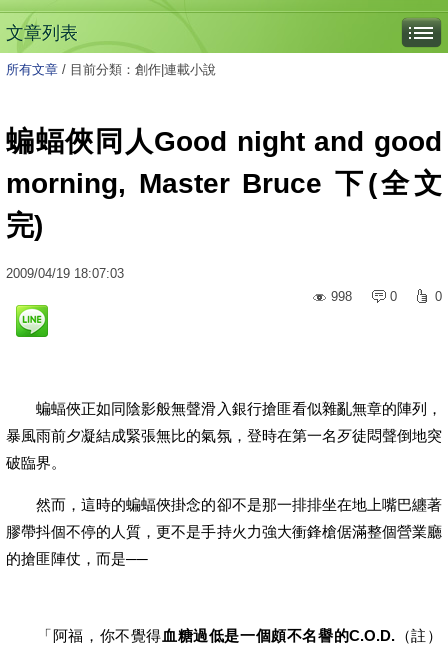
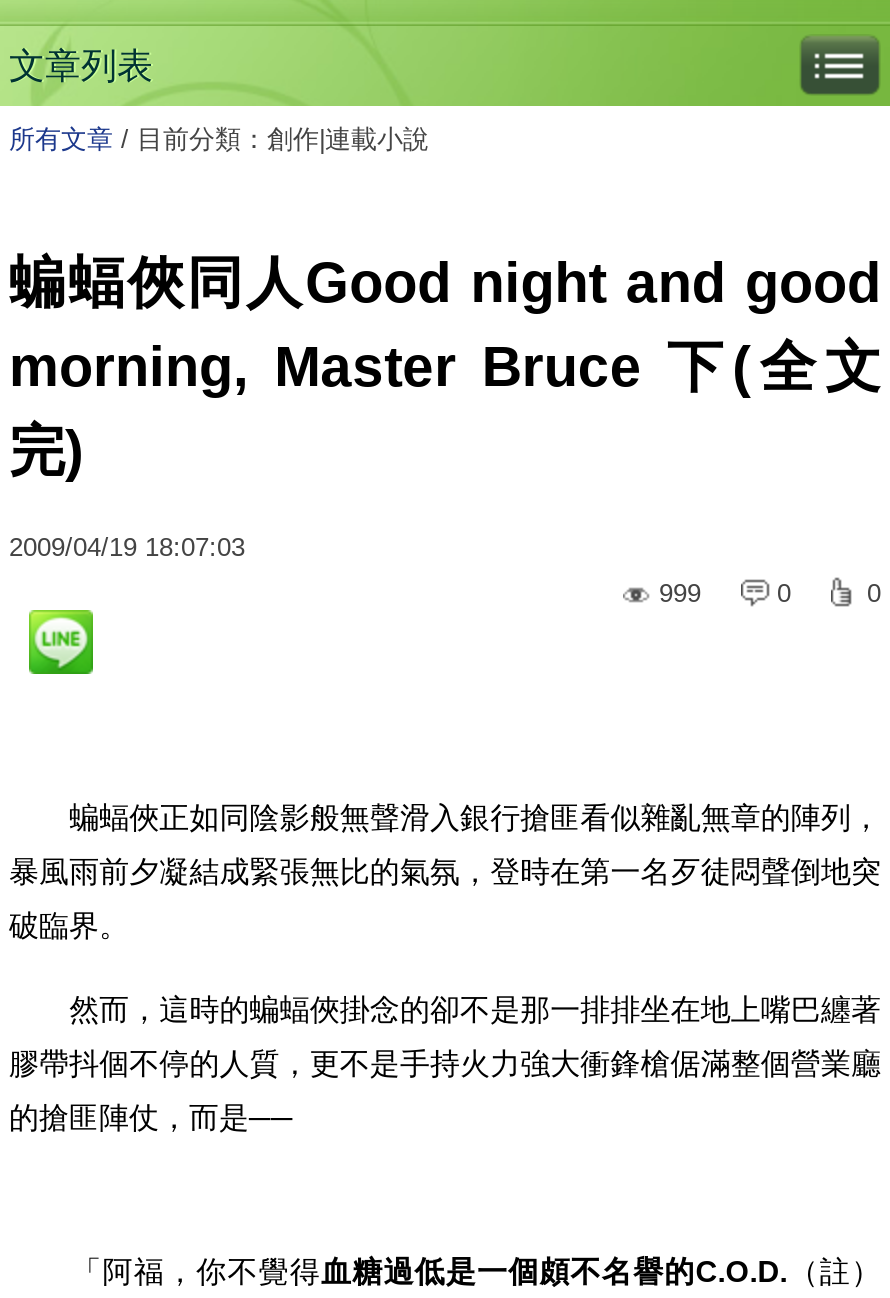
- 998
+ 999
